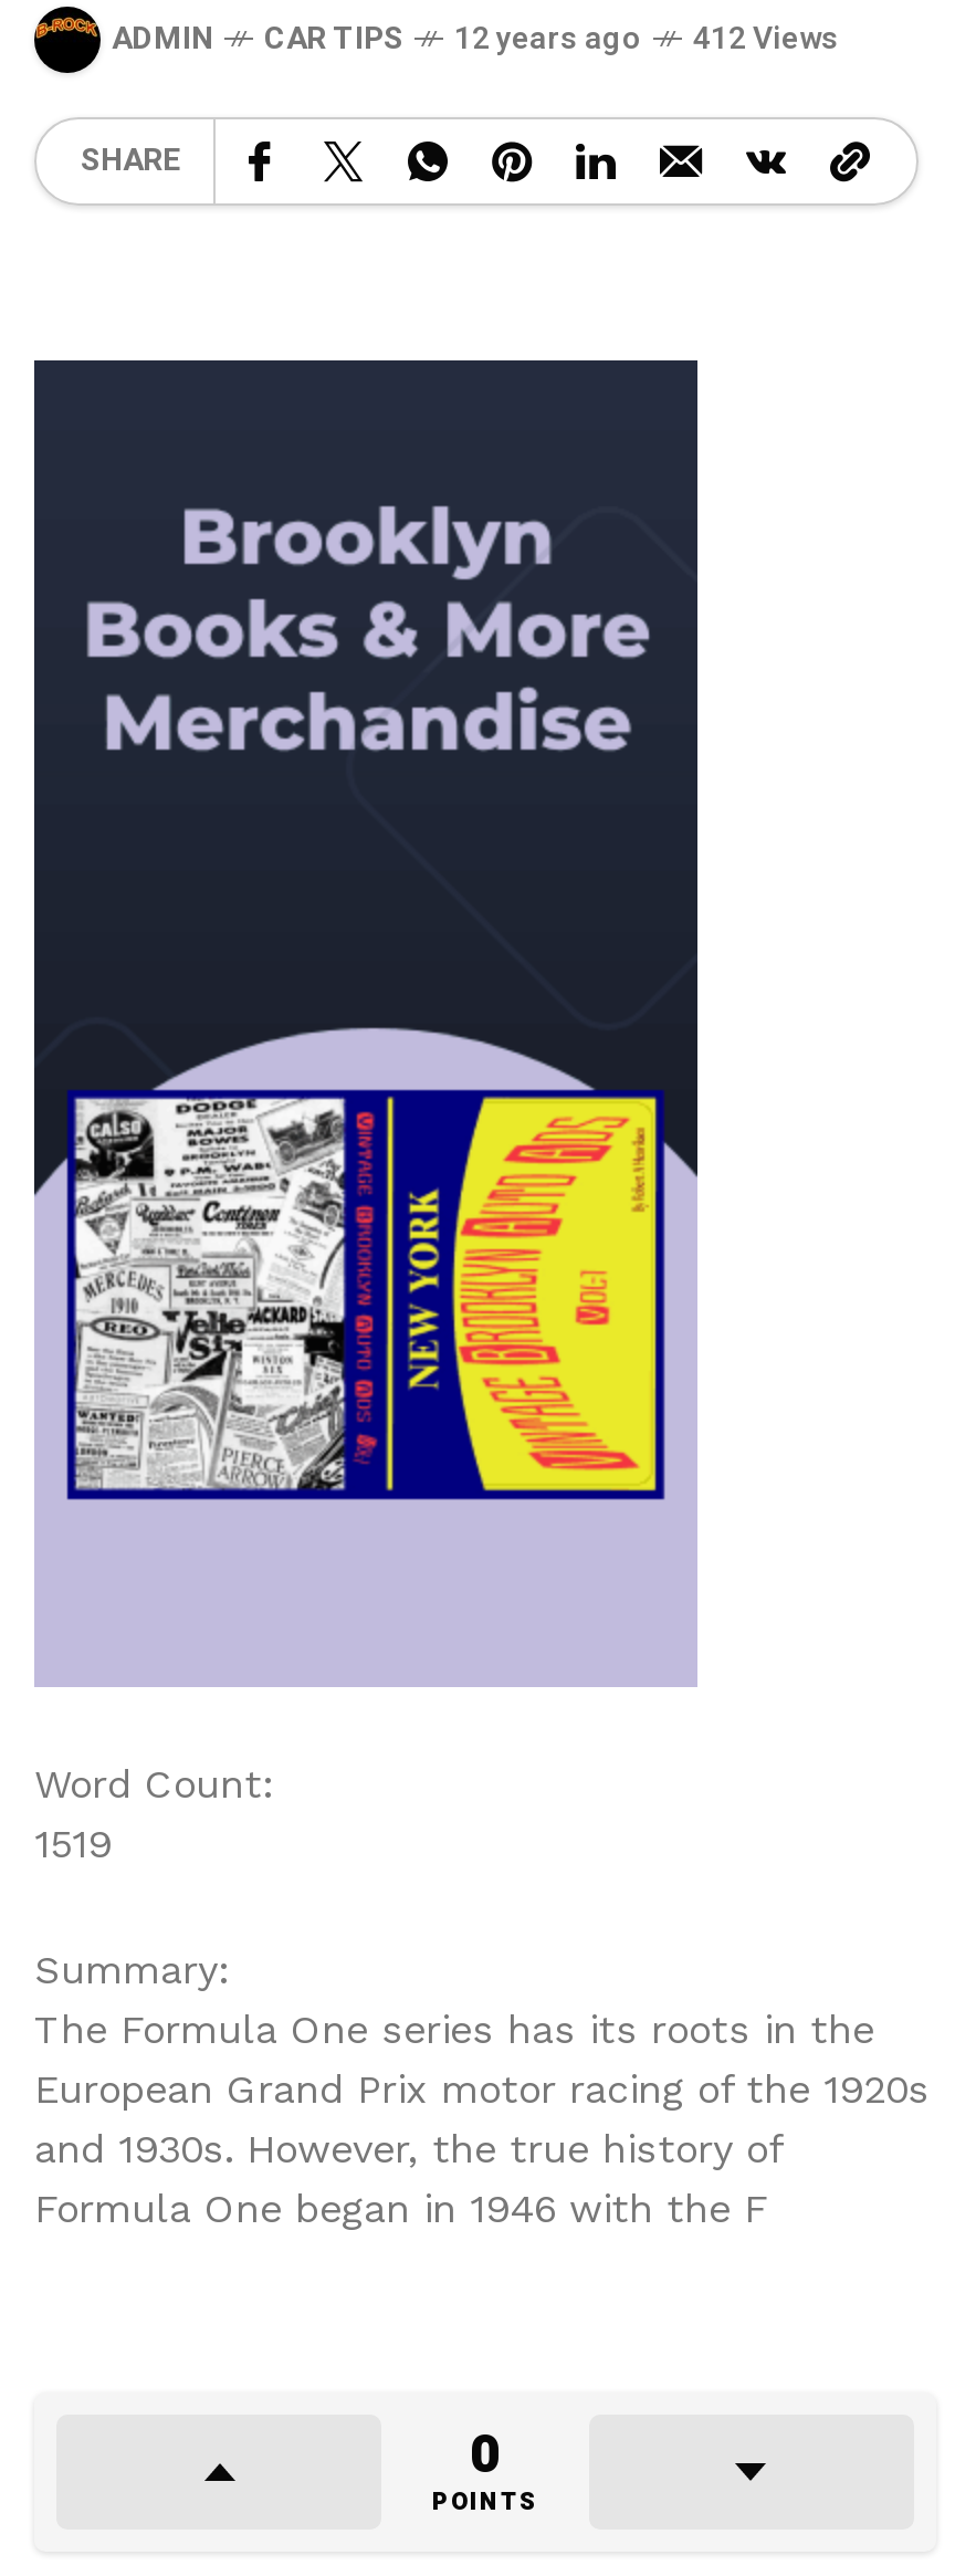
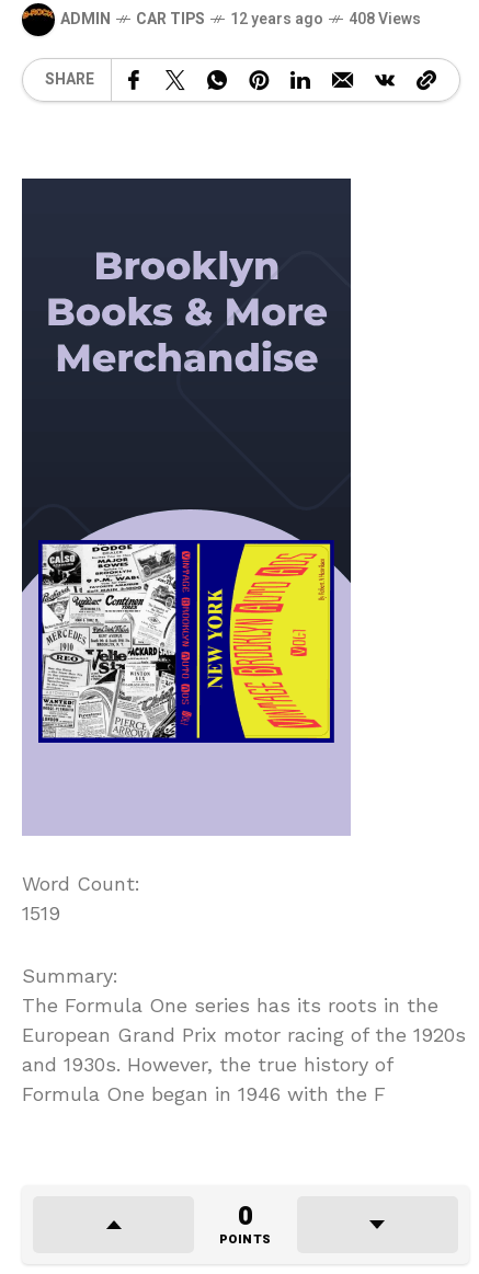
- ADMIN CAR TIPS 12 years ago 412 Views
+ ADMIN CAR TIPS 12 years ago 408 Views
